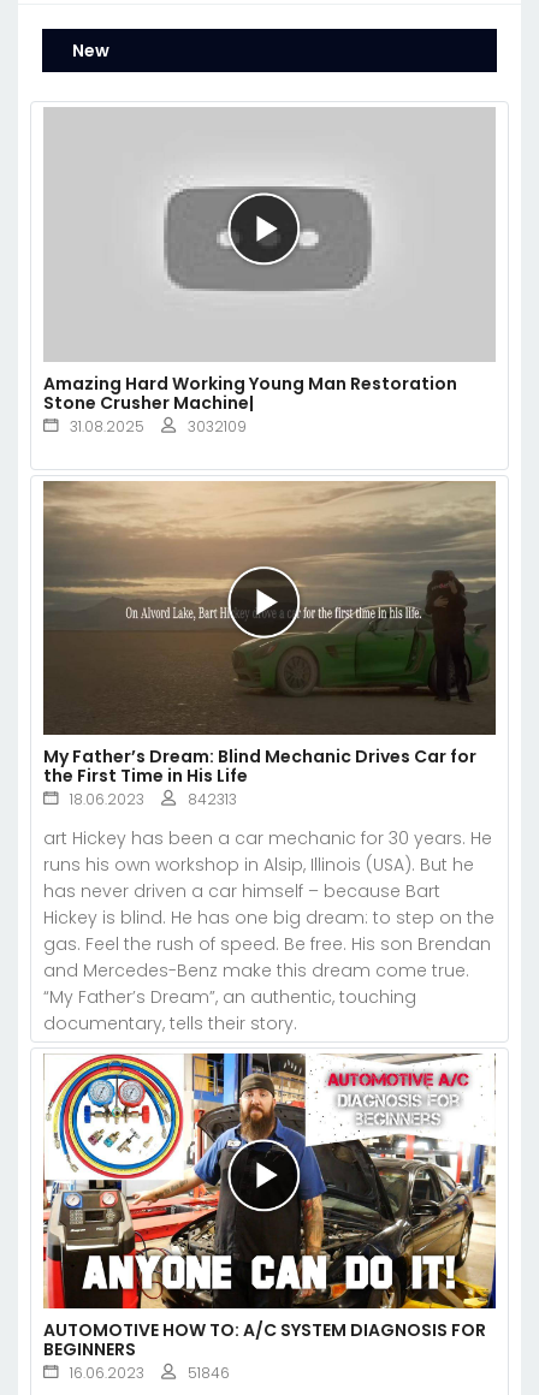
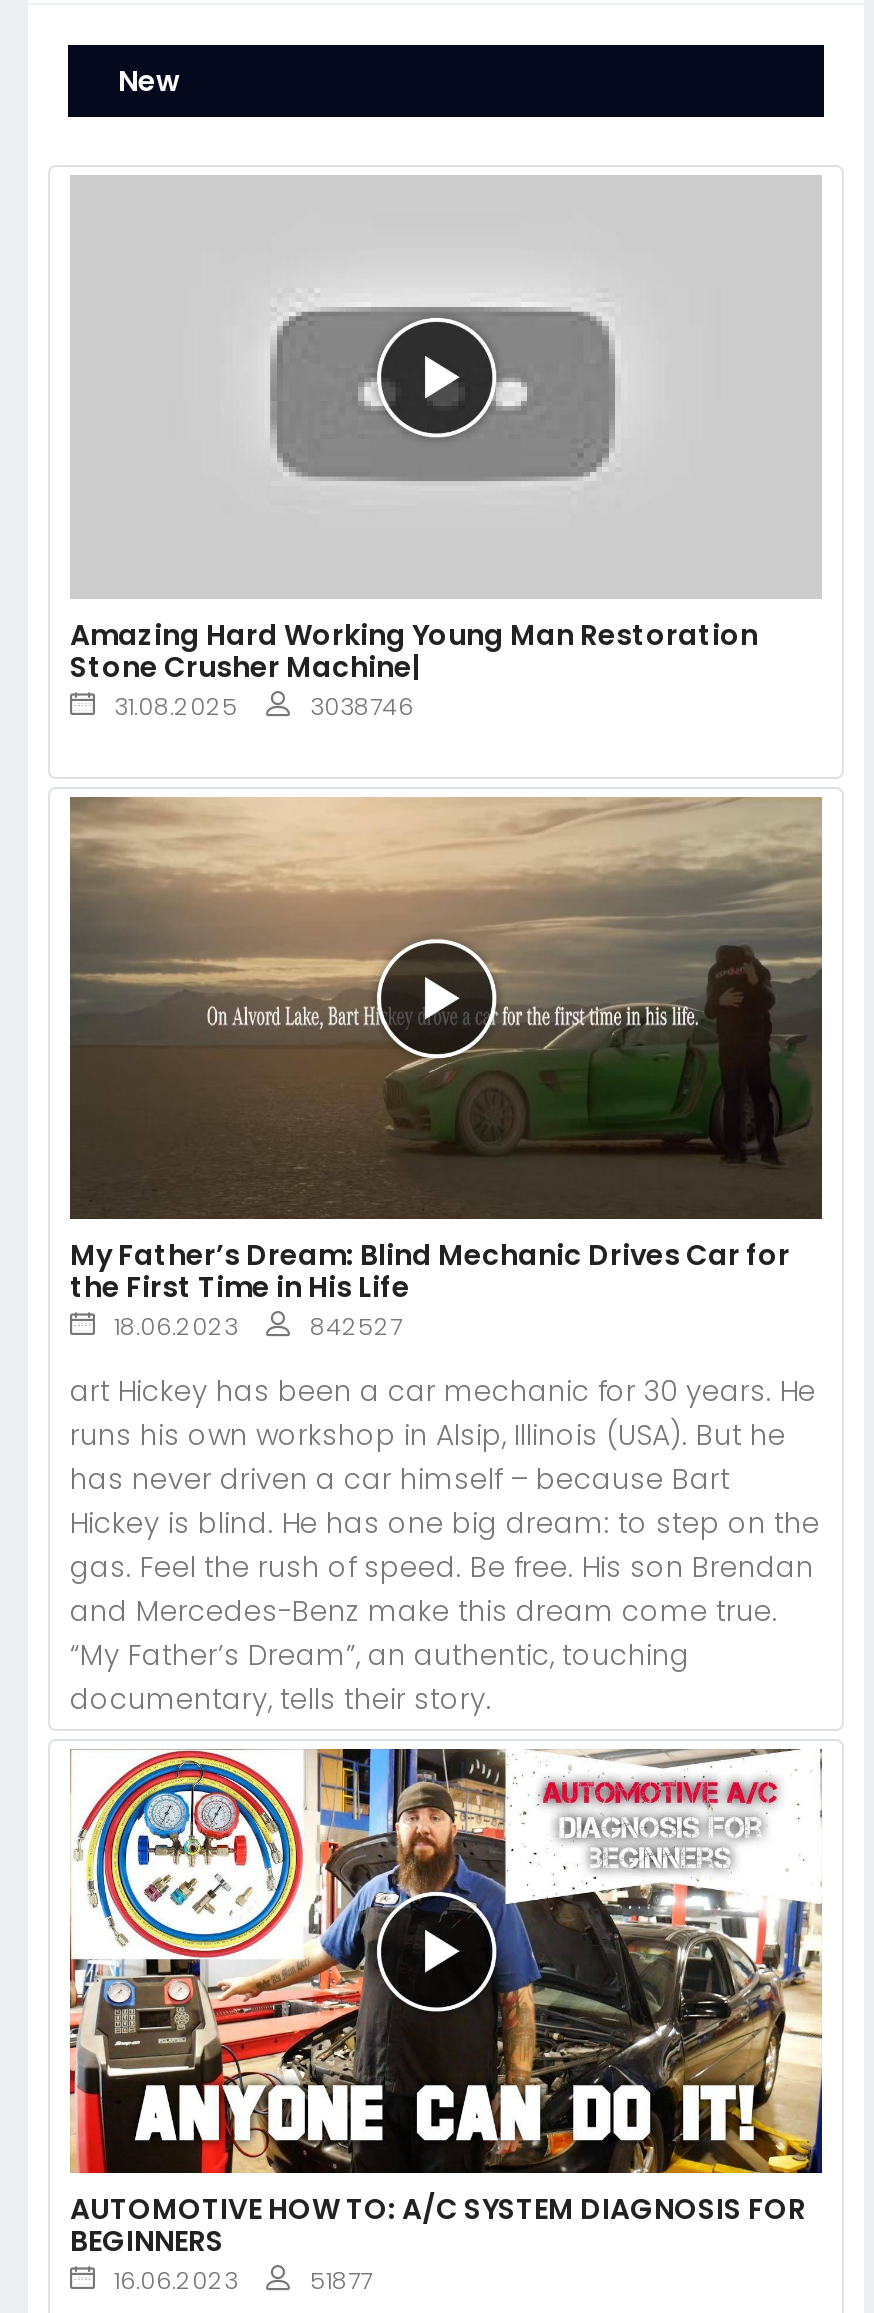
- 3032109
+ 3038746

- 842313
+ 842527

- 51846
+ 51877
